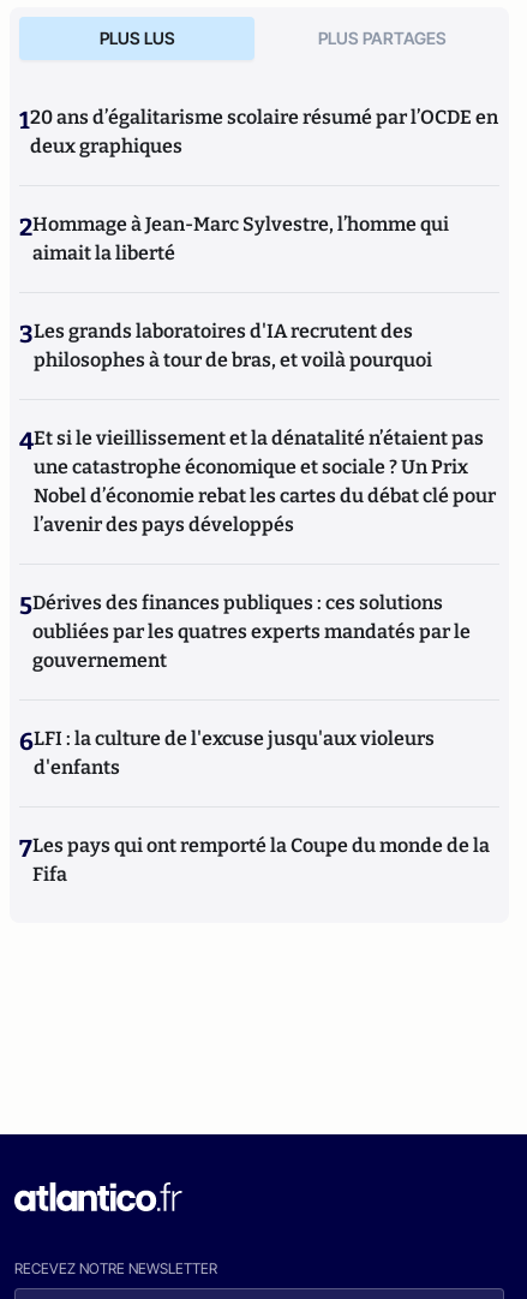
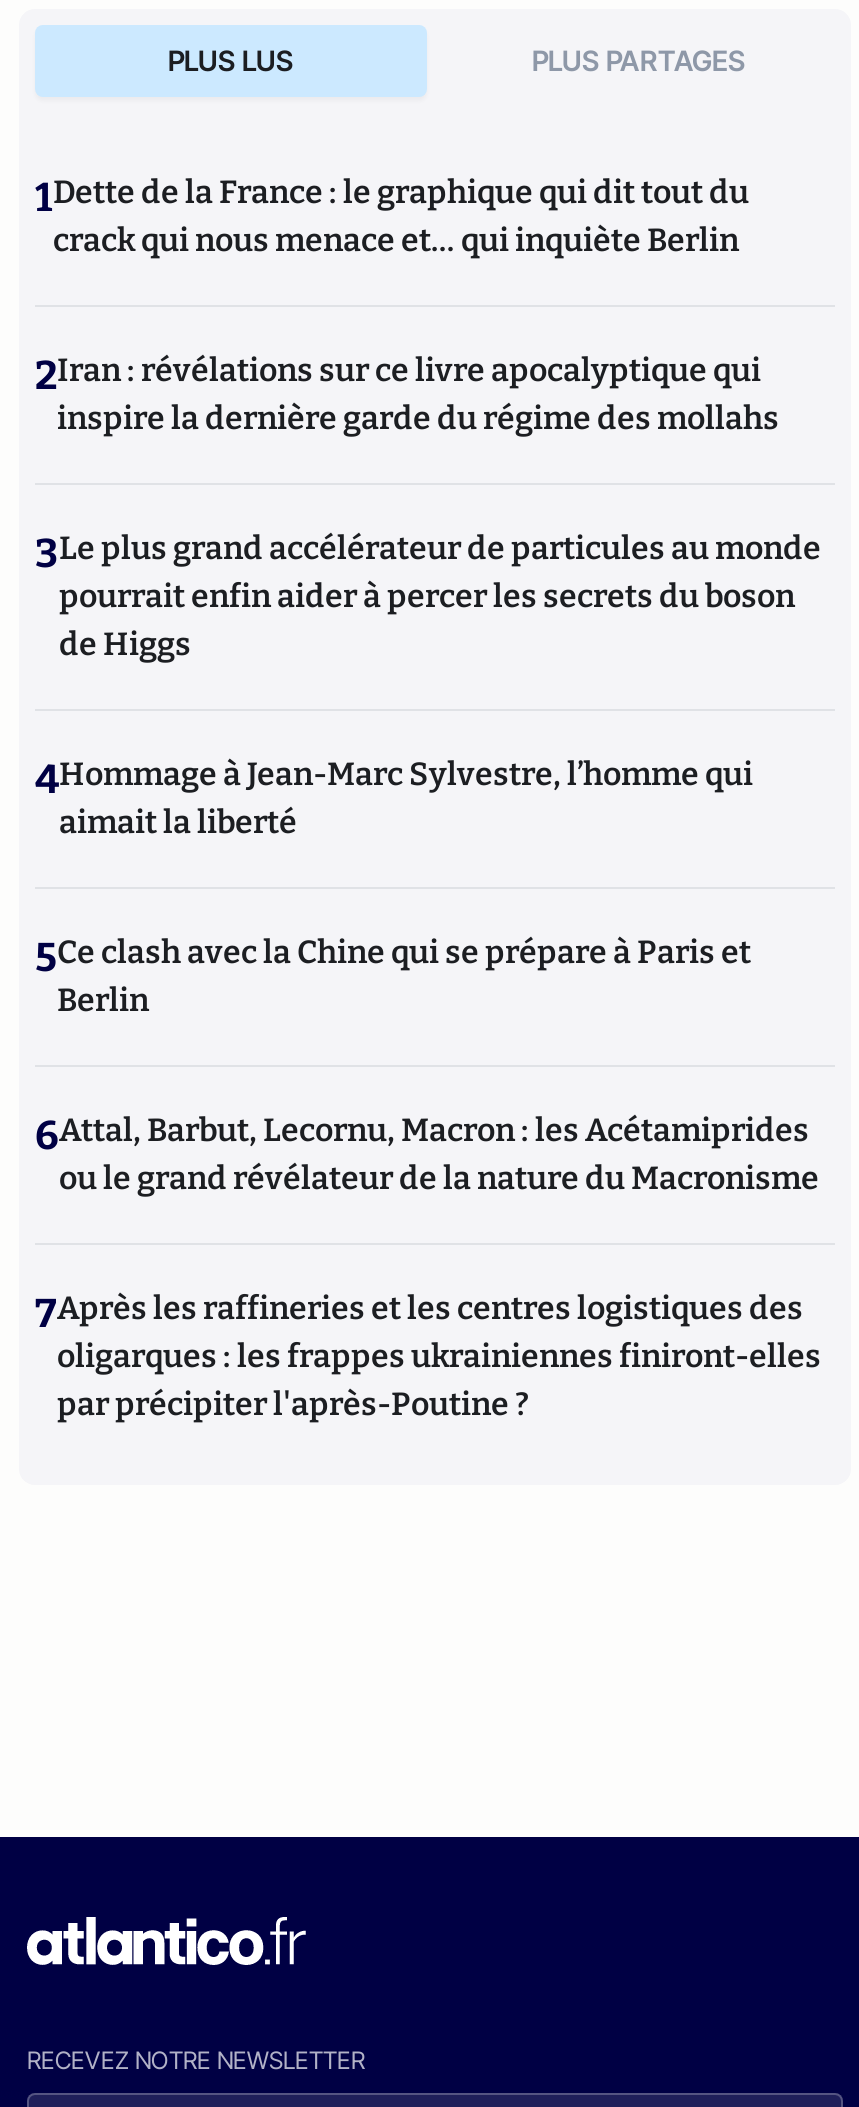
- 120 ans d’égalitarisme scolaire résumé par l’OCDE en
- deux graphiques
- 2Hommage à Jean-Marc Sylvestre, l’homme qui
+ 1Dette de la France : le graphique qui dit tout du
+ crack qui nous menace et… qui inquiète Berlin
+ 2Iran : révélations sur ce livre apocalyptique qui
+ inspire la dernière garde du régime des mollahs
+ 3Le plus grand accélérateur de particules au monde
+ pourrait enfin aider à percer les secrets du boson
+ de Higgs
+ 4Hommage à Jean-Marc Sylvestre, l’homme qui

moved down: aimait la liberté

- 3Les grands laboratoires d'IA recrutent des
- philosophes à tour de bras, et voilà pourquoi
- 4Et si le vieillissement et la dénatalité n’étaient pas
- une catastrophe économique et sociale ? Un Prix
- Nobel d’économie rebat les cartes du débat clé pour
- l’avenir des pays développés
- 5Dérives des finances publiques : ces solutions
- oubliées par les quatres experts mandatés par le
- gouvernement
- 6LFI : la culture de l'excuse jusqu'aux violeurs
- d'enfants
- 7Les pays qui ont remporté la Coupe du monde de la
- Fifa
+ 5Ce clash avec la Chine qui se prépare à Paris et
+ Berlin
+ 6Attal, Barbut, Lecornu, Macron : les Acétamiprides
+ ou le grand révélateur de la nature du Macronisme
+ 7Après les raffineries et les centres logistiques des
+ oligarques : les frappes ukrainiennes finiront-elles
+ par précipiter l'après-Poutine ?
